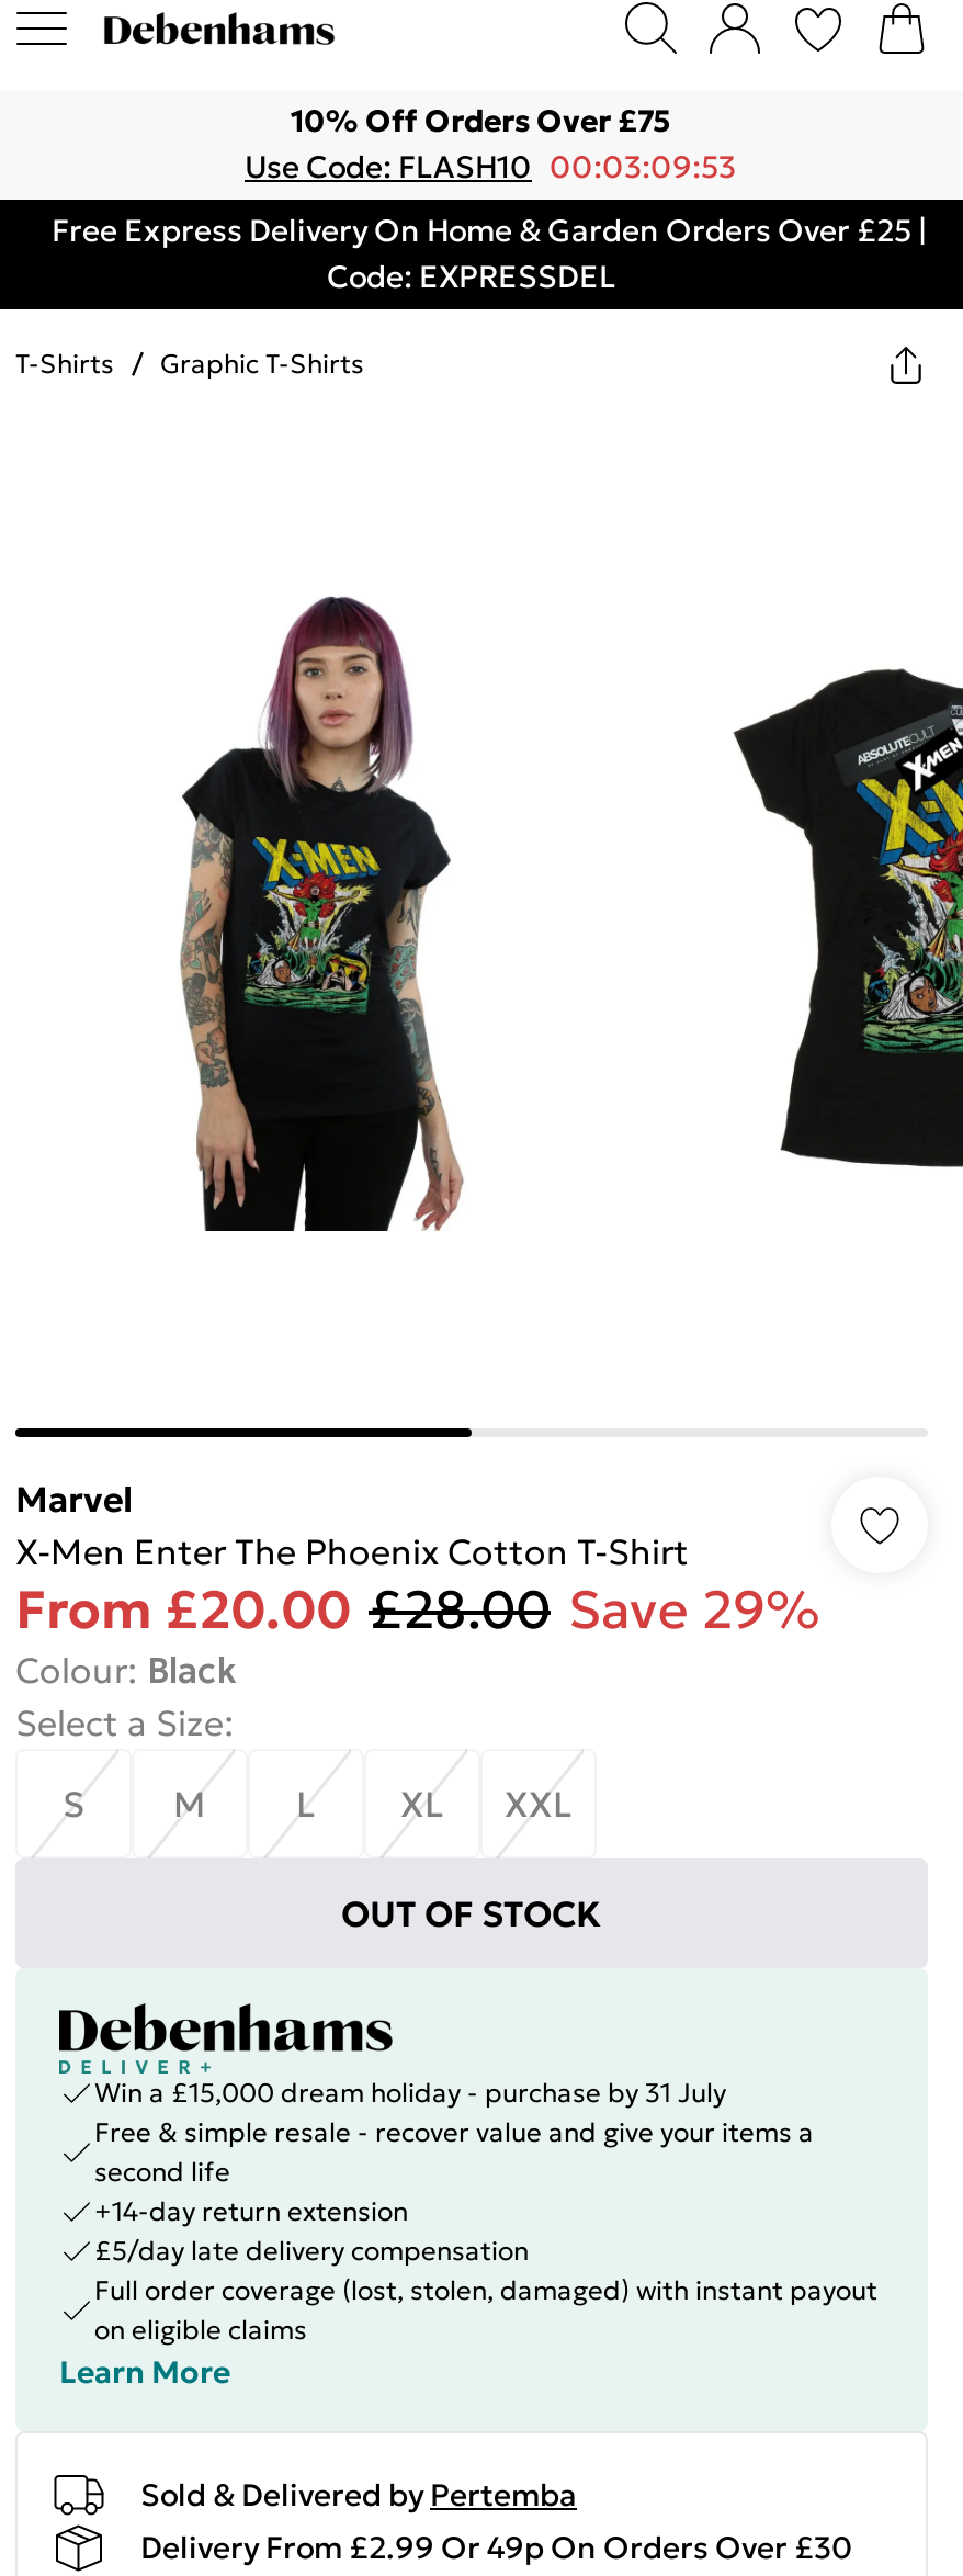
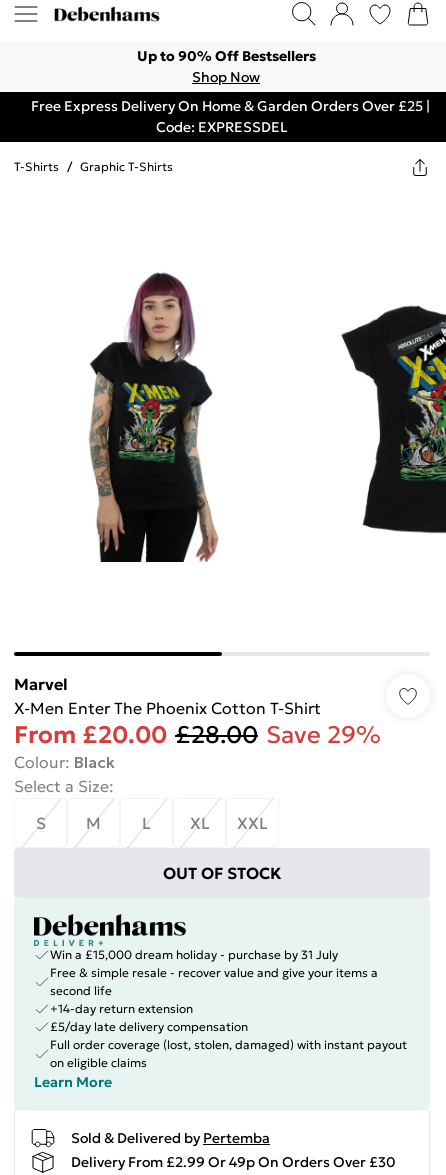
- 10% Off Orders Over £75
- Use Code: FLASH10 00:03:09:53
+ Up to 90% Off Bestsellers
+ Shop Now
